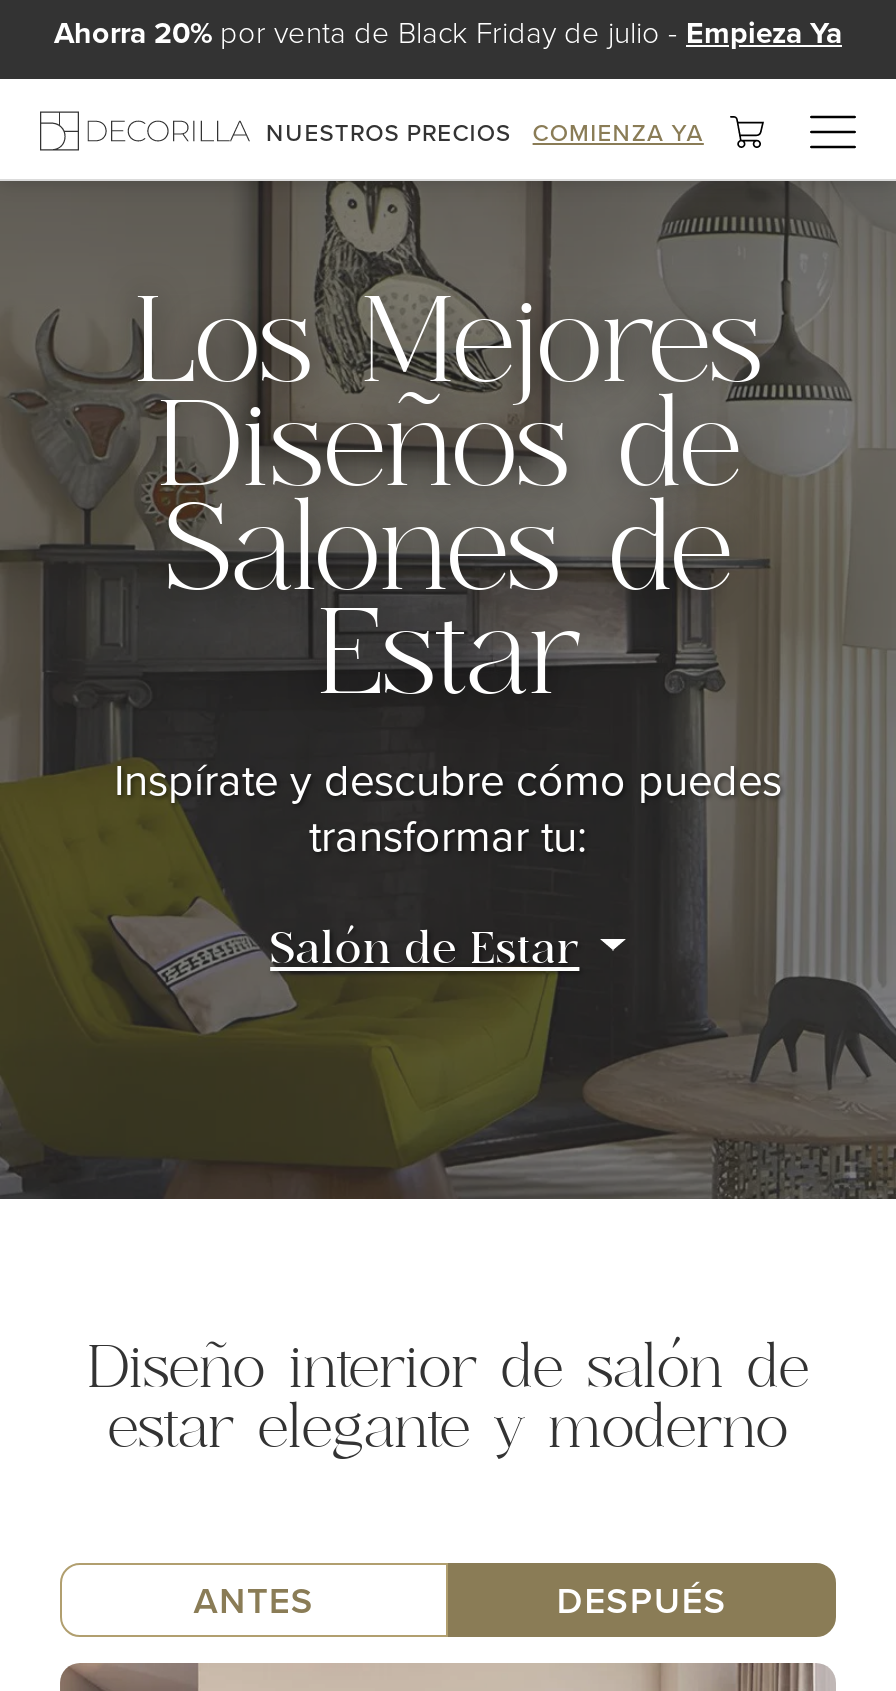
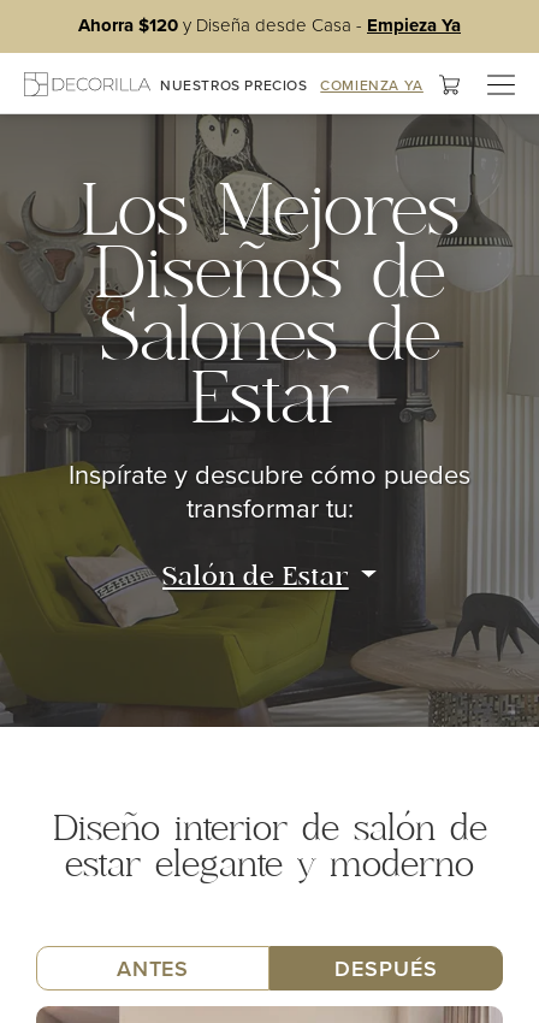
- Ahorra 20% por venta de Black Friday de julio - Empieza Ya
+ Ahorra $120 y Diseña desde Casa - Empieza Ya
